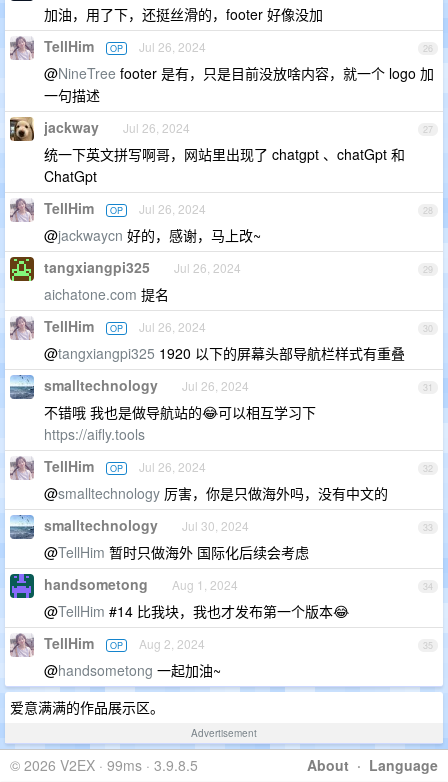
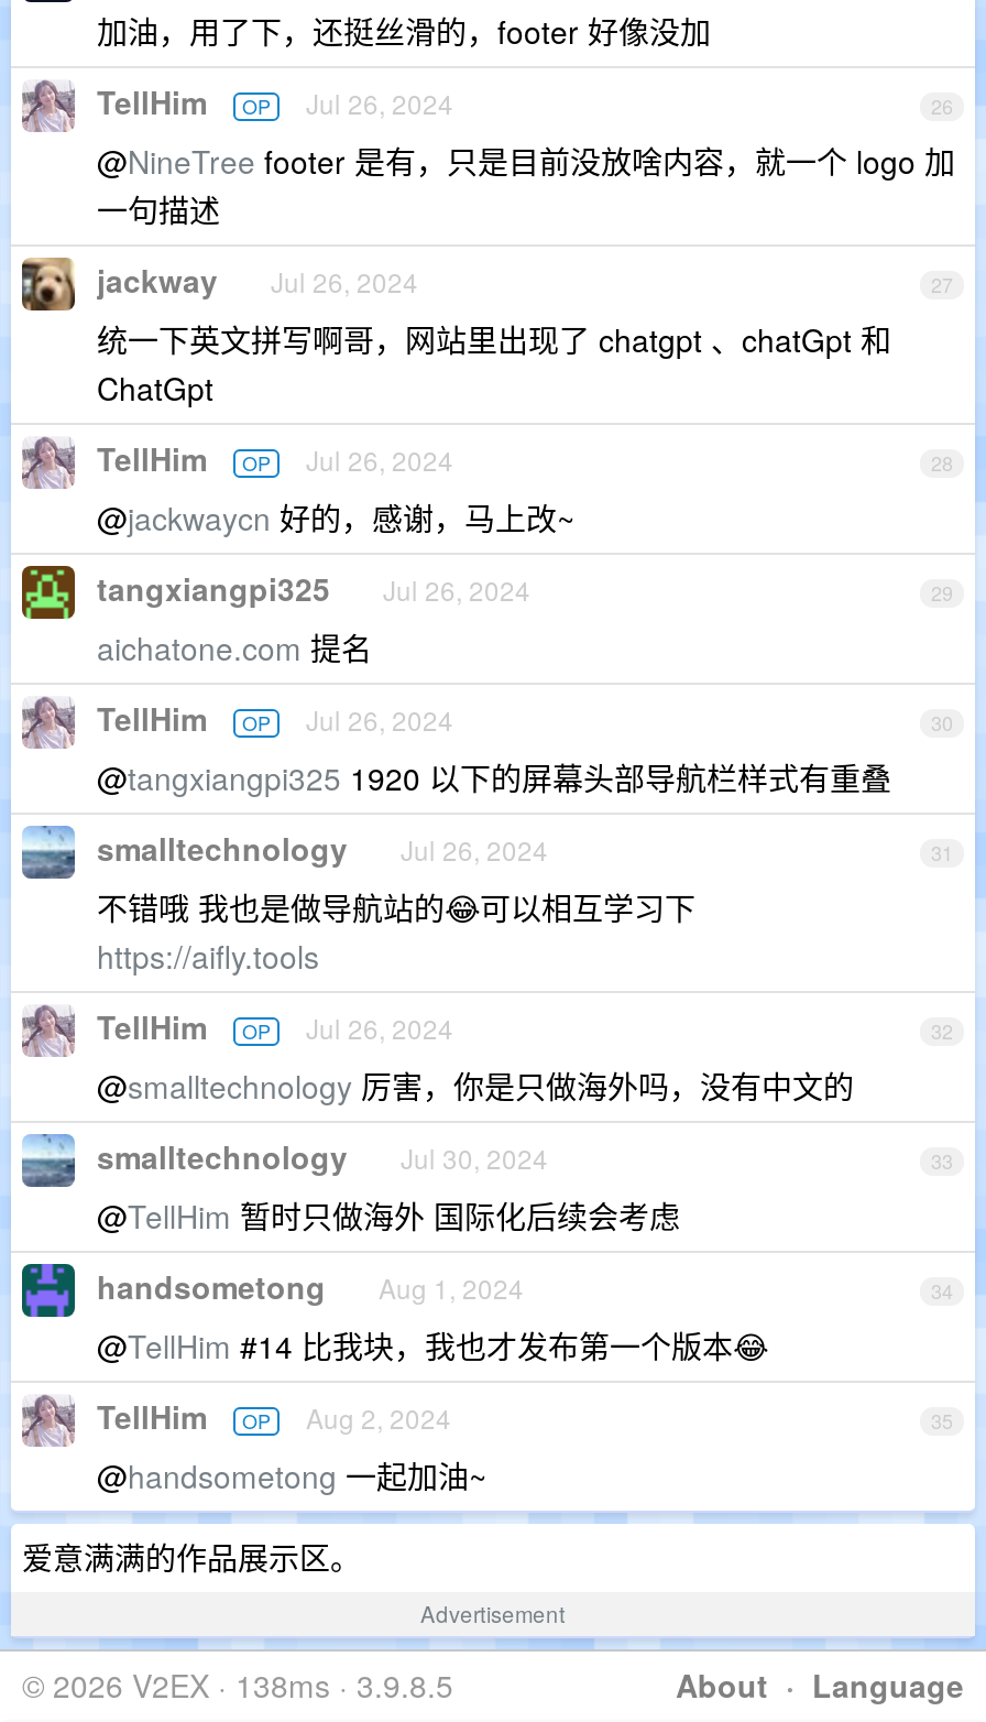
- © 2026 V2EX · 99ms · 3.9.8.5
+ © 2026 V2EX · 138ms · 3.9.8.5
